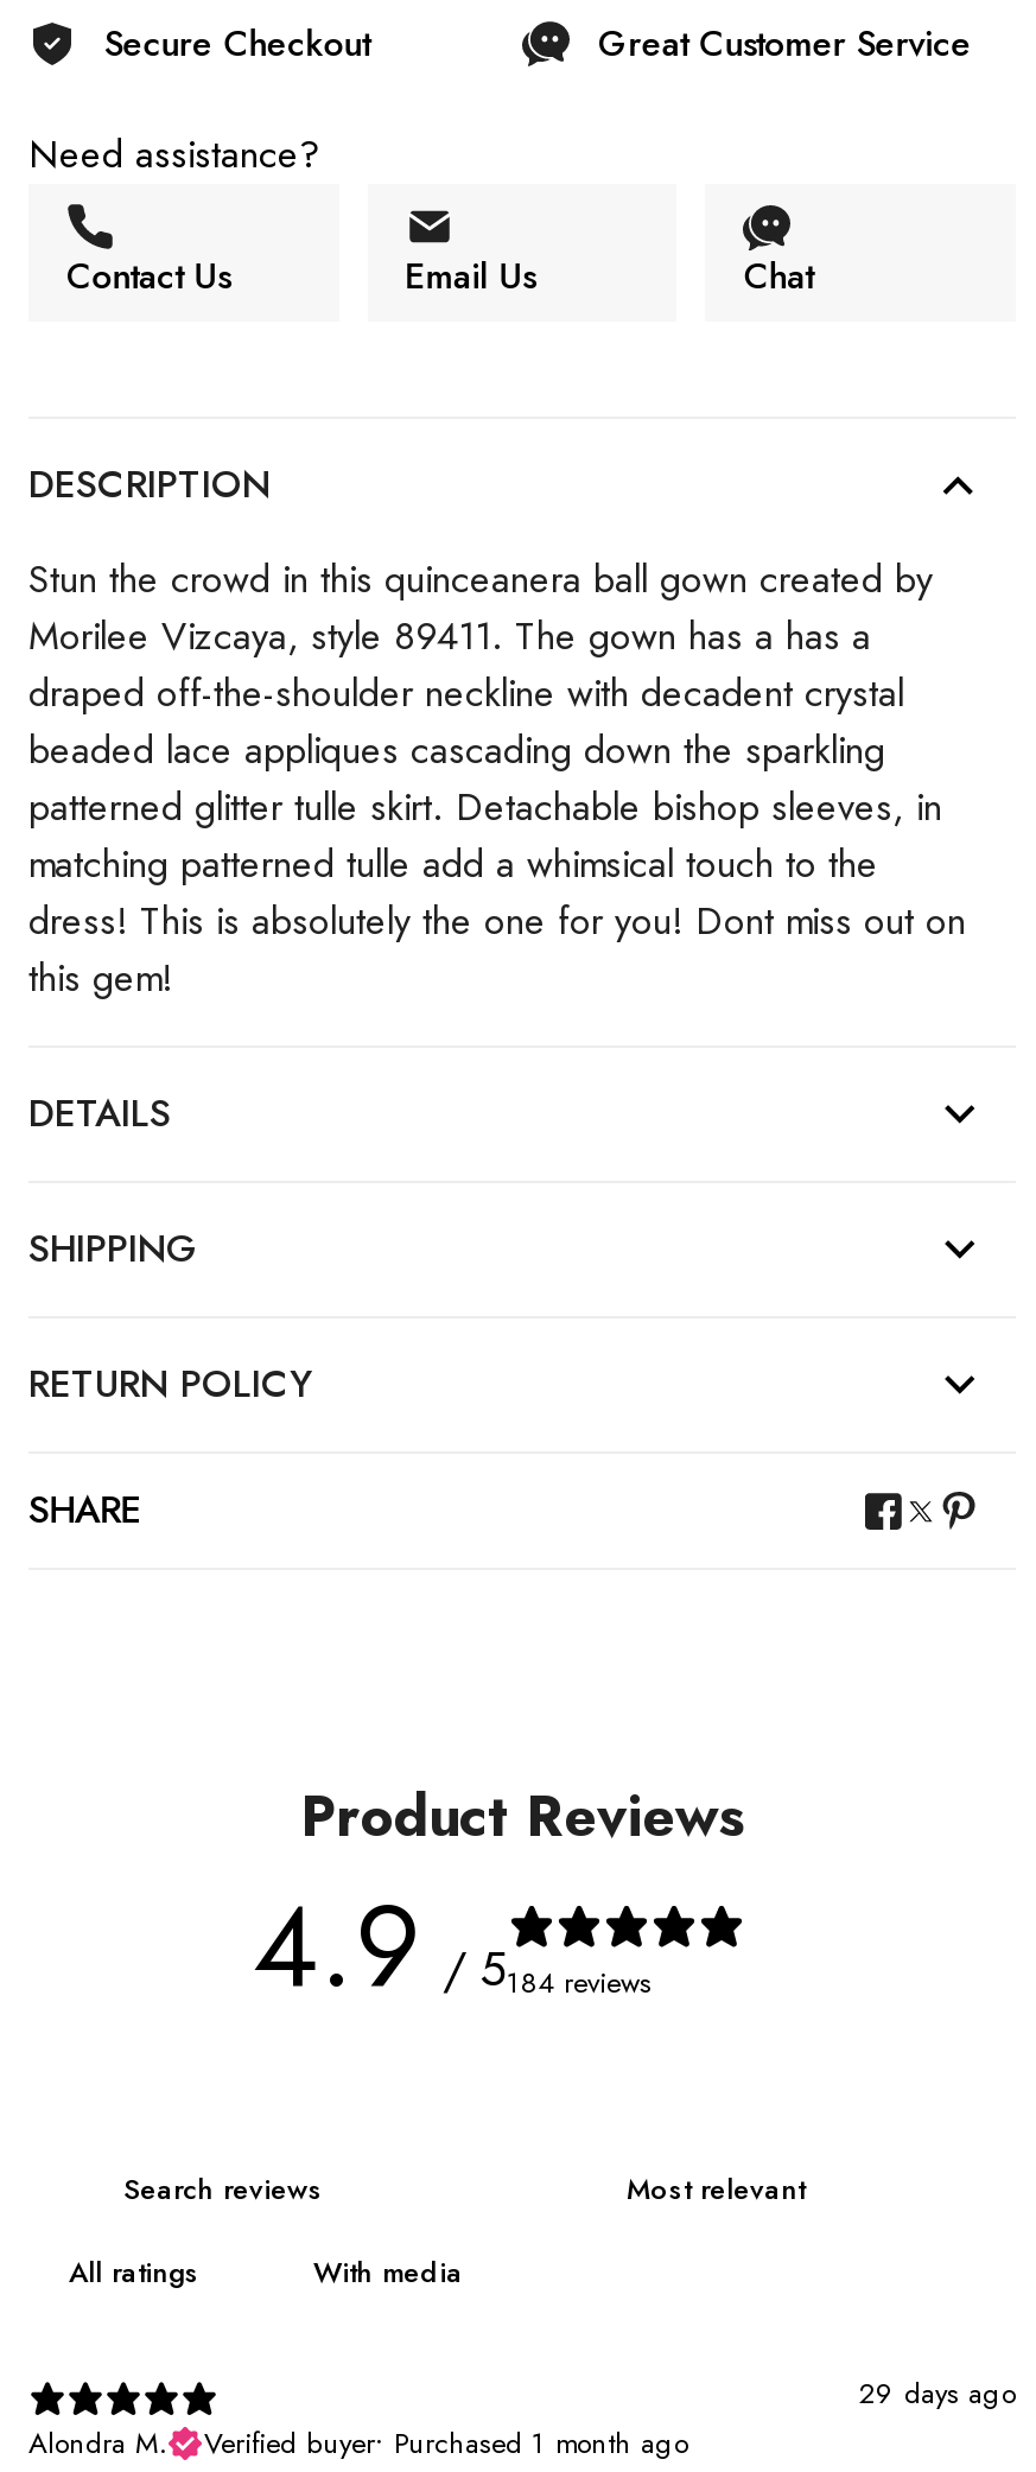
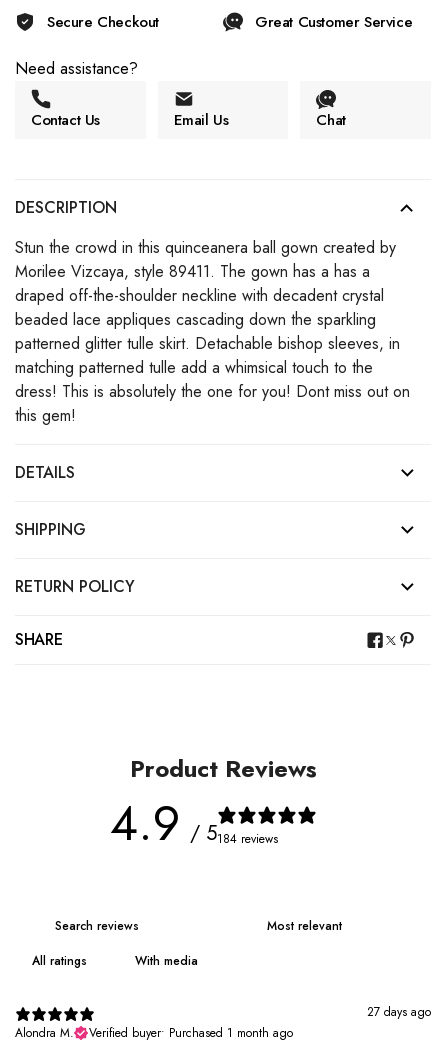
- 29 days ago
+ 27 days ago
